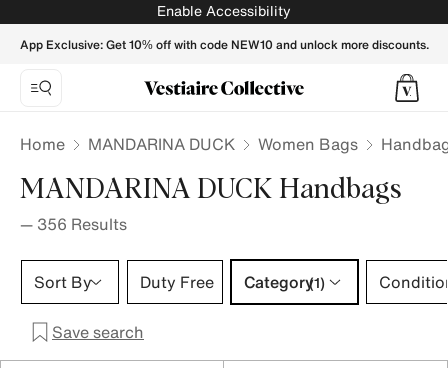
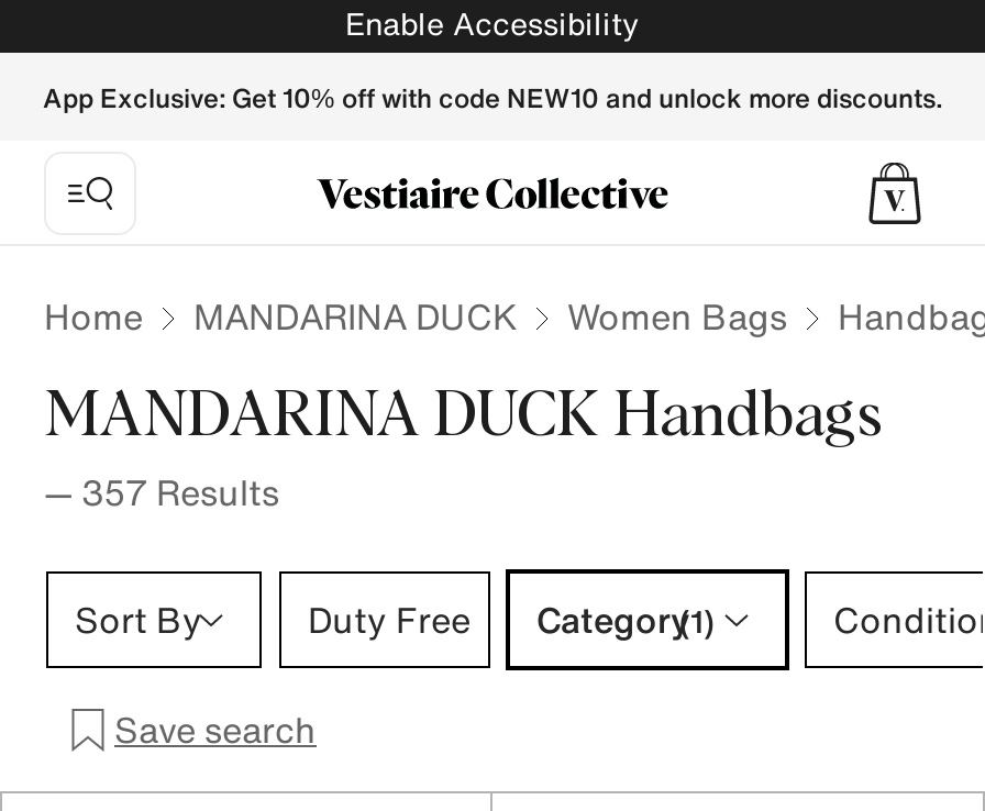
- — 356 Results
+ — 357 Results
